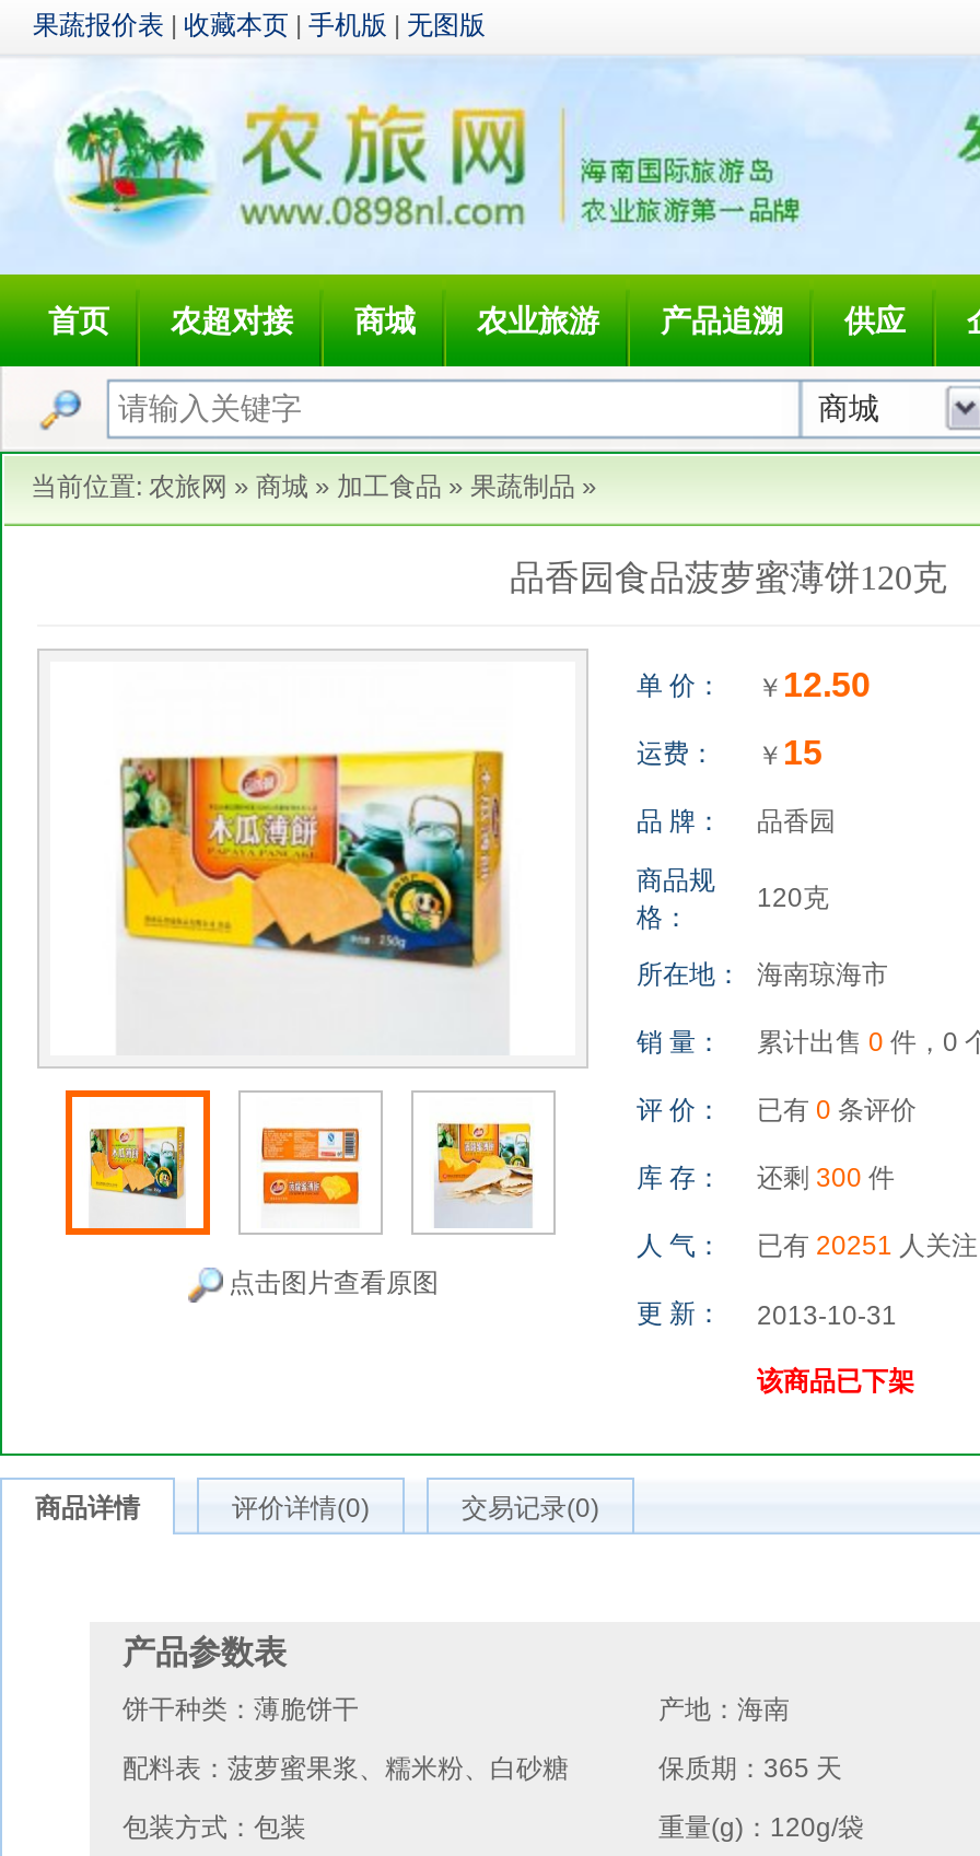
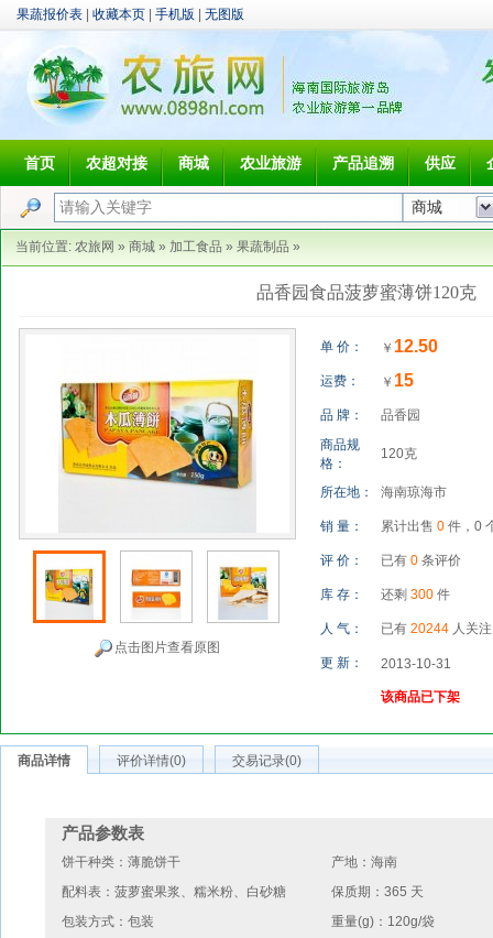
- 人 气： 已有20251人关注
+ 人 气： 已有20244人关注
